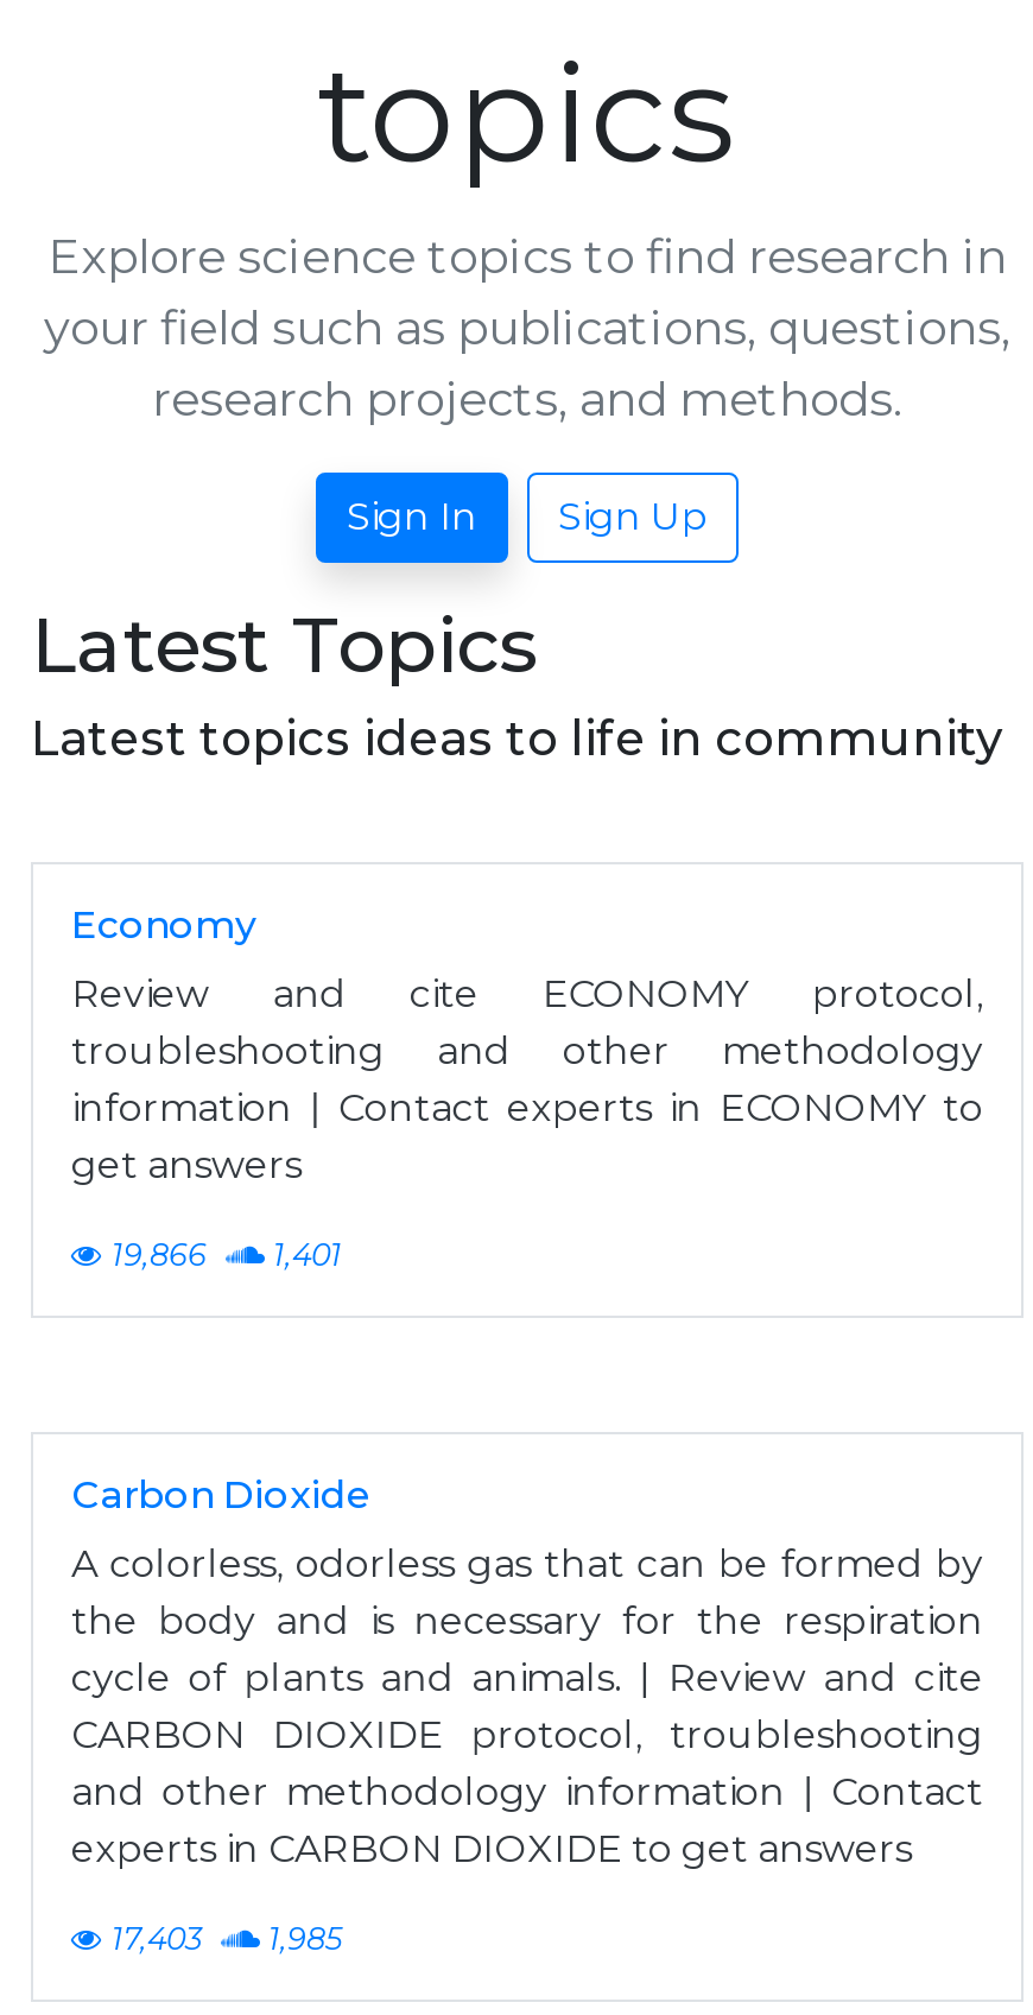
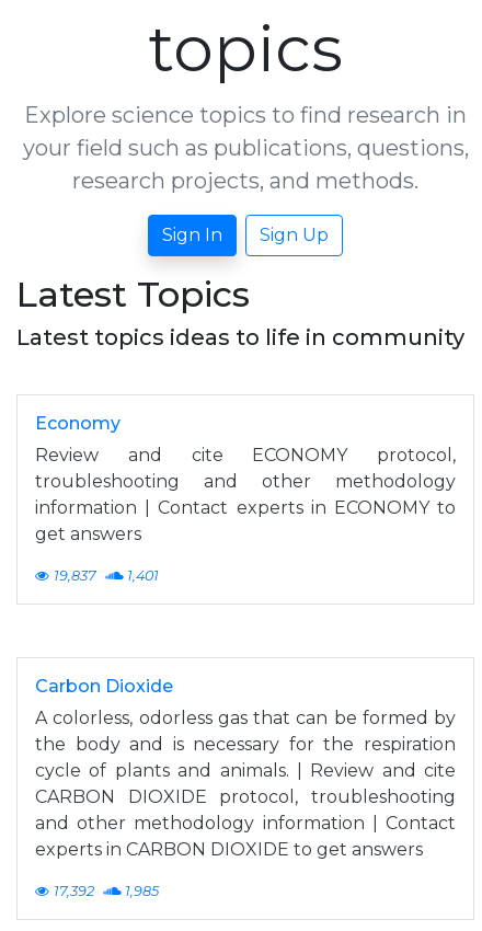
- 19,866 1,401
+ 19,837 1,401

- 17,403 1,985
+ 17,392 1,985
